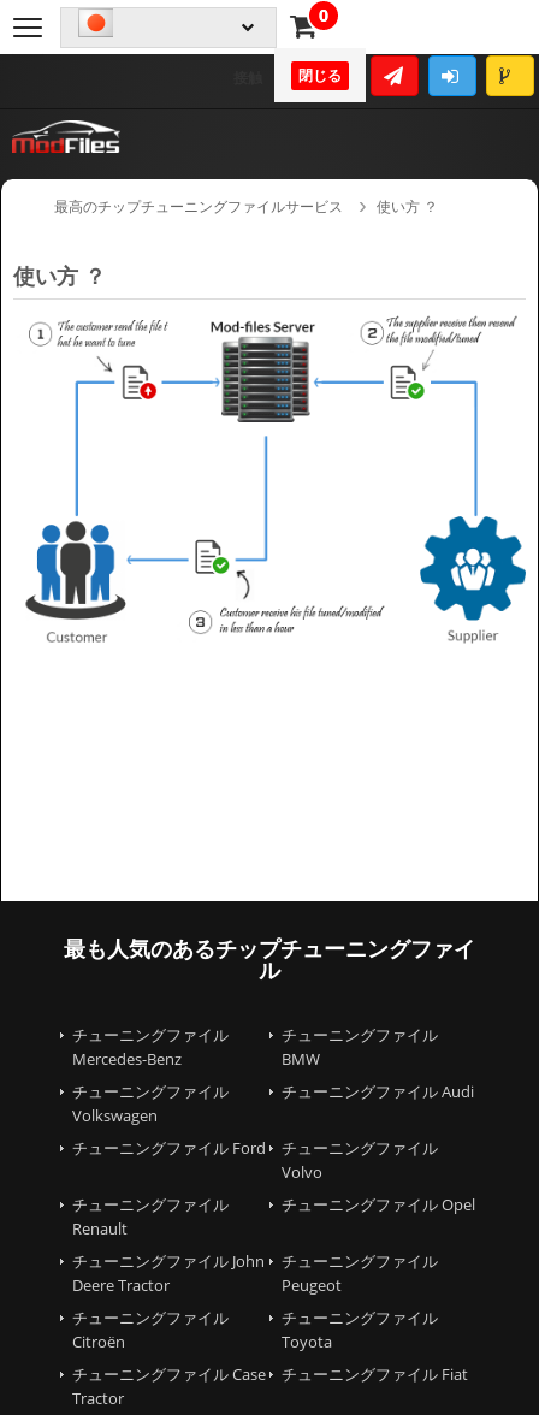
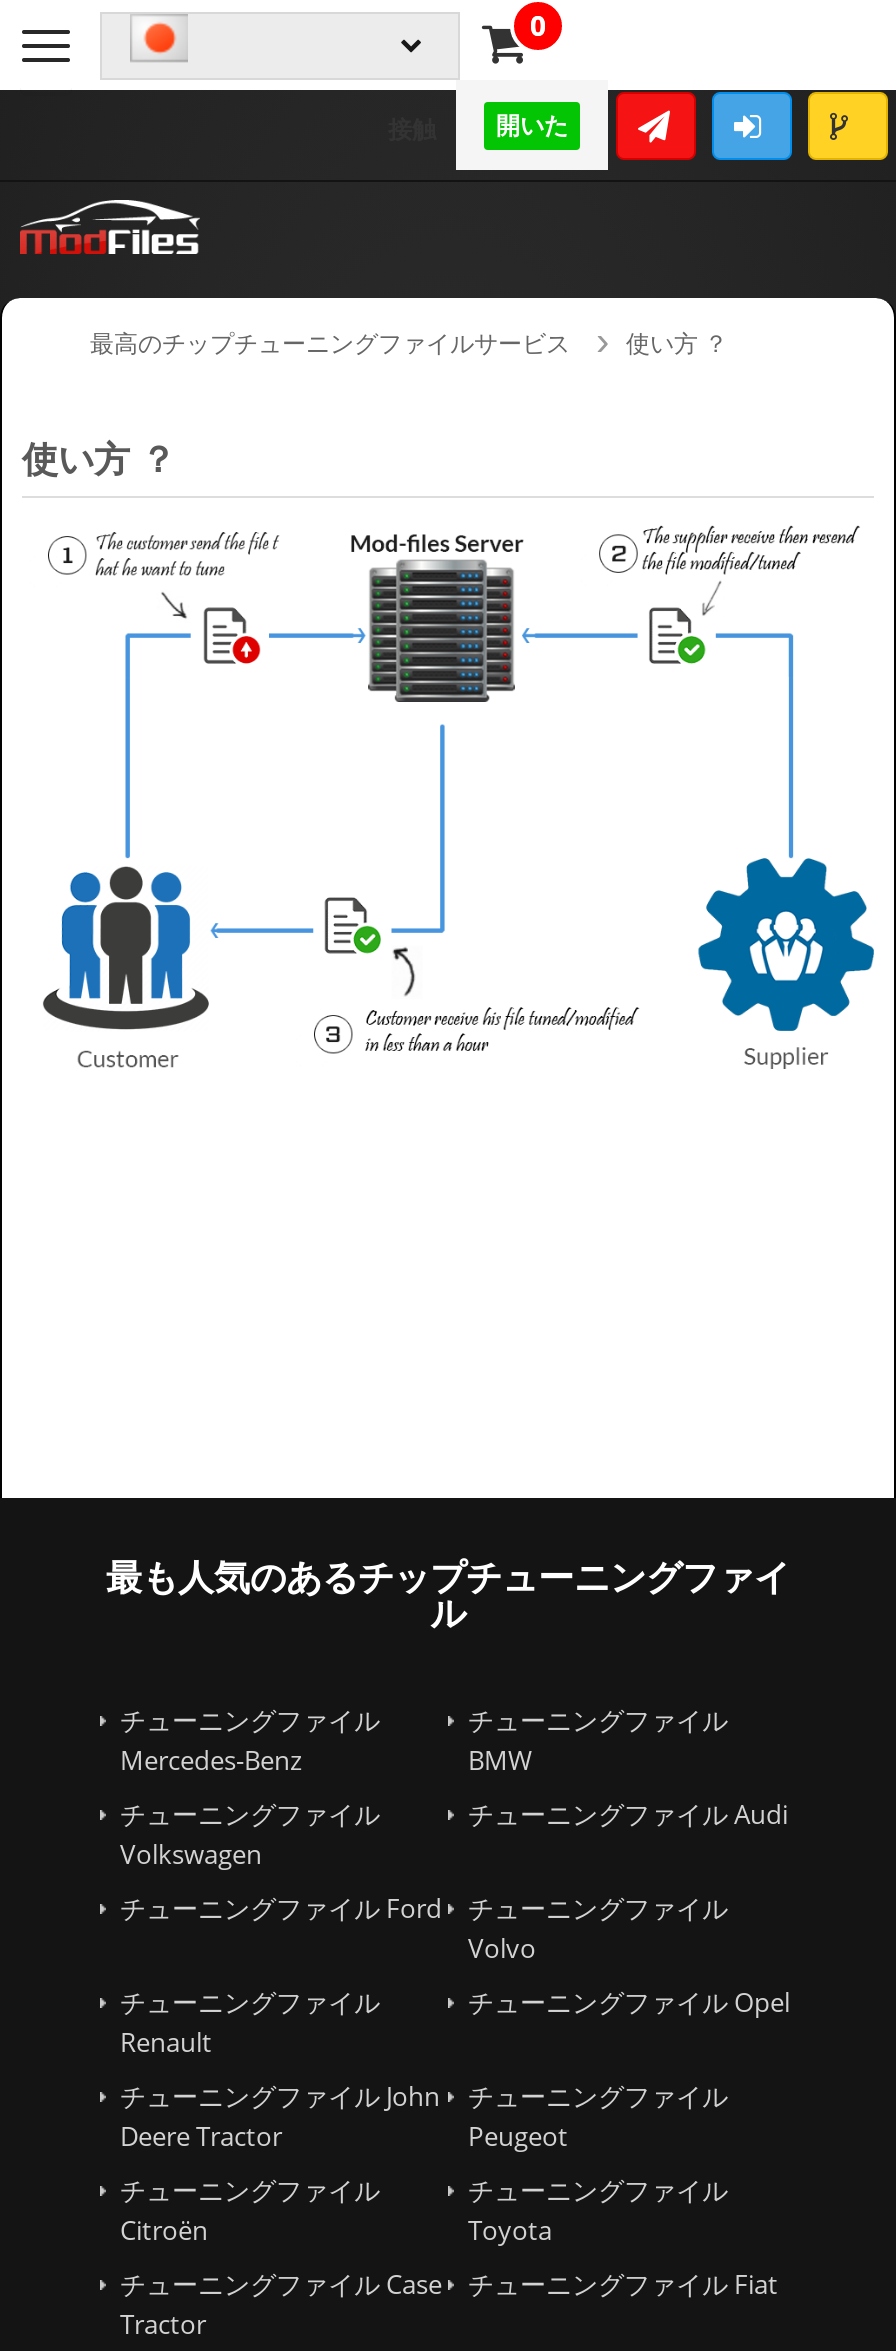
- 閉じる
+ 開いた
